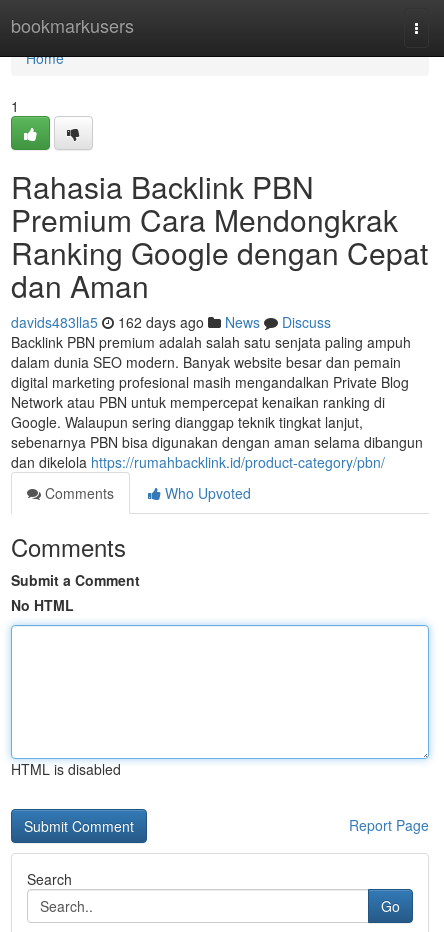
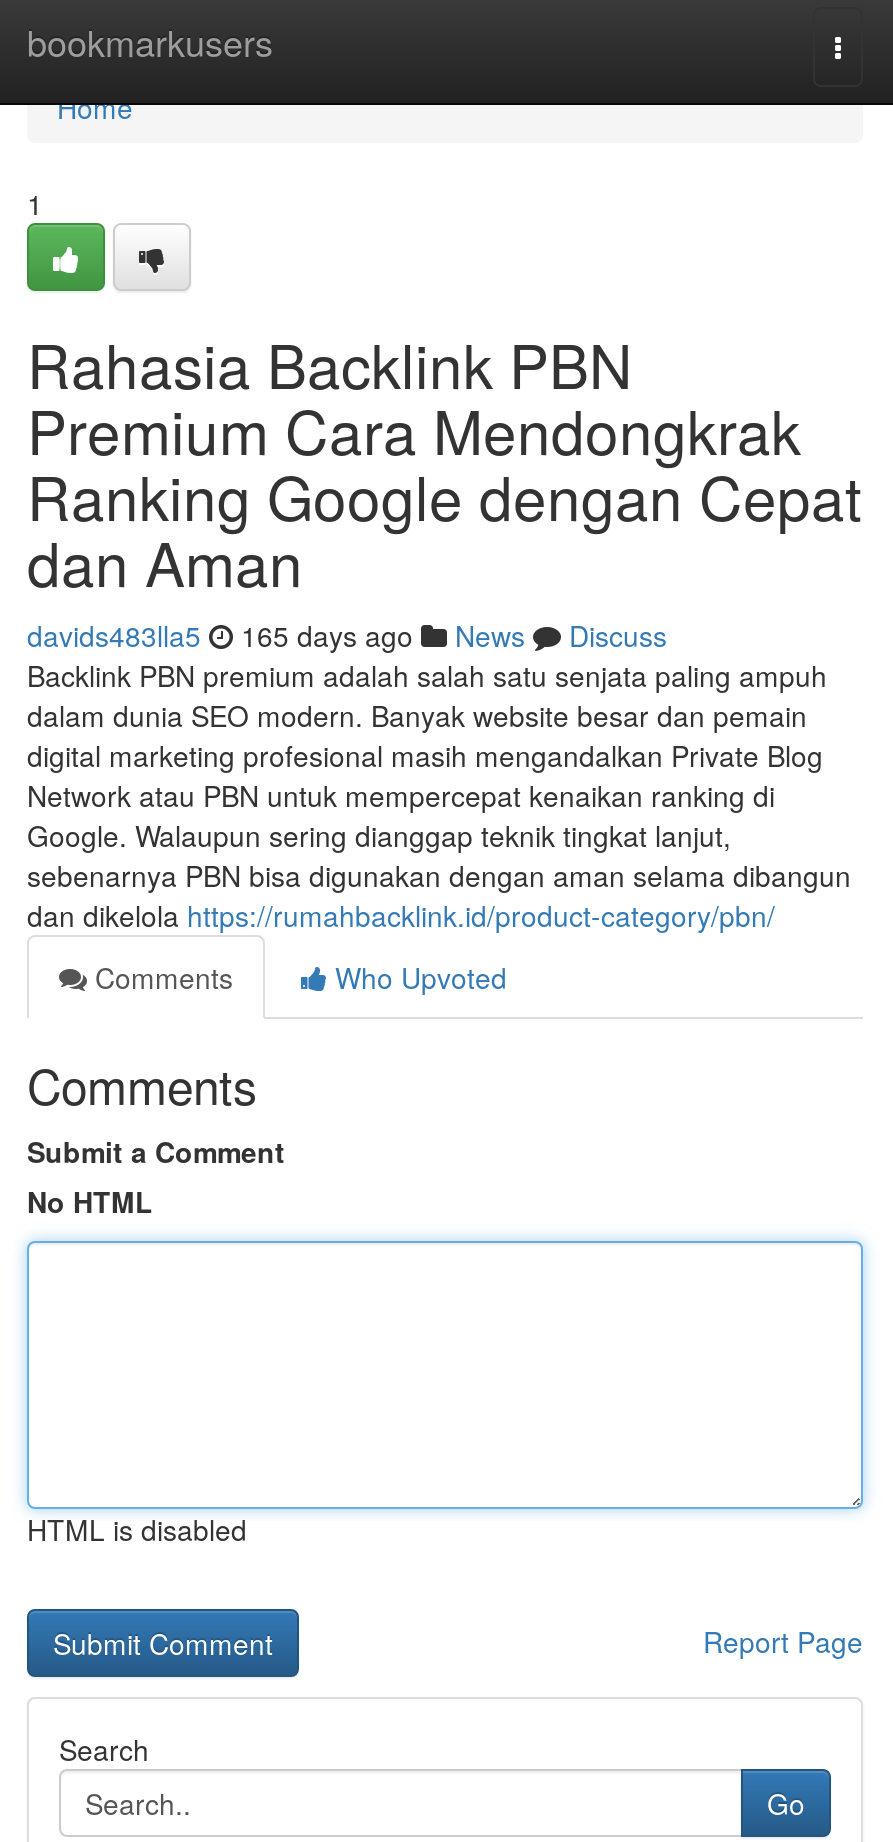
- davids483lla5 162 days ago News Discuss
+ davids483lla5 165 days ago News Discuss
